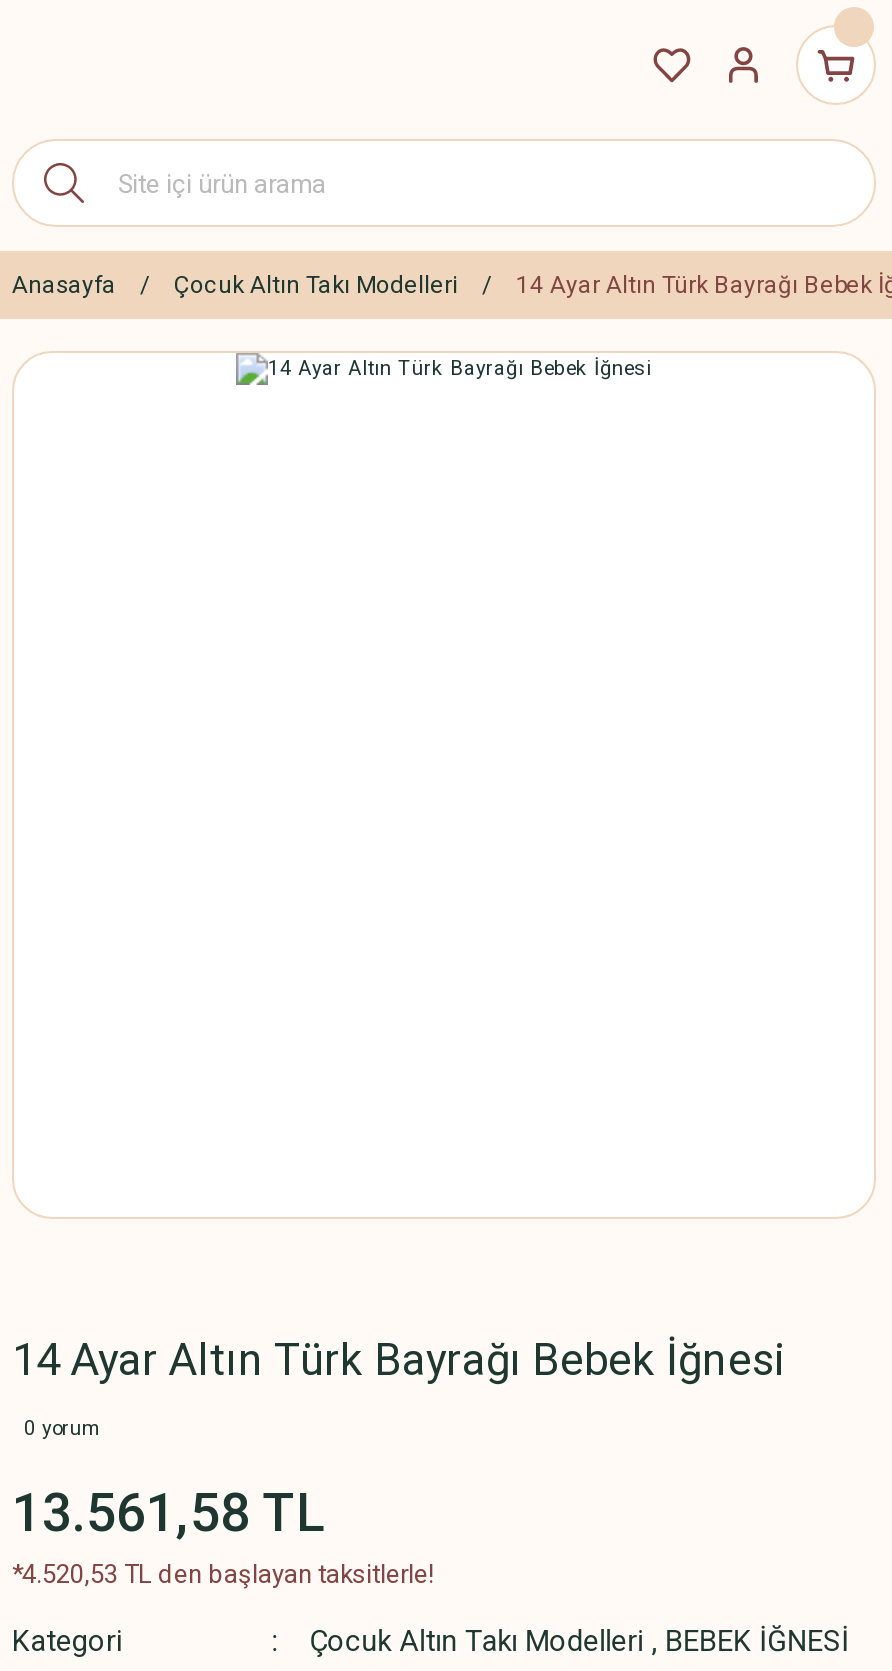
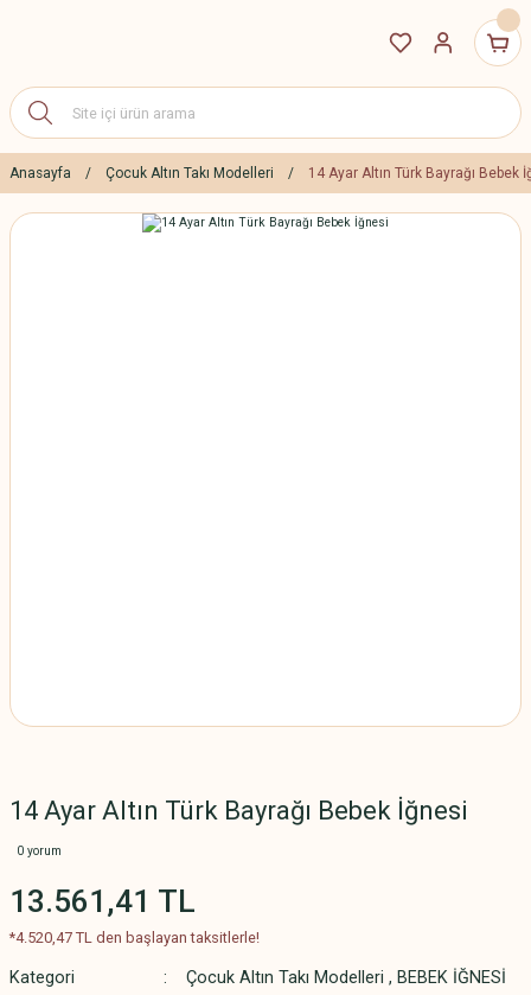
- 13.561,58 TL
+ 13.561,41 TL

- *4.520,53 TL den başlayan taksitlerle!
+ *4.520,47 TL den başlayan taksitlerle!
